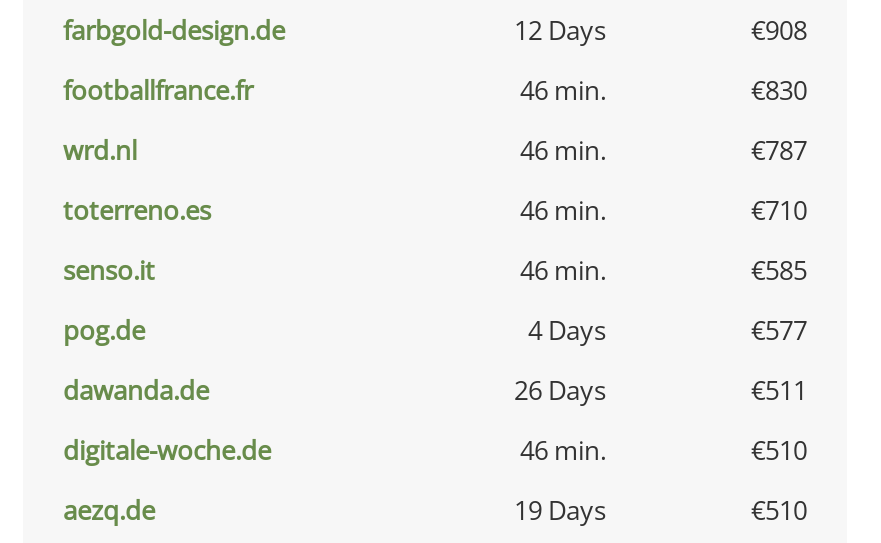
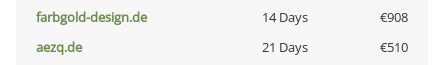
- 12 Days
+ 14 Days

- footballfrance.fr
- 46 min.
- €830
- wrd.nl
- 46 min.
- €787
- toterreno.es
- 46 min.
- €710
- senso.it
- 46 min.
- €585
- pog.de
- 4 Days
- €577
- dawanda.de
- 26 Days
- €511
- digitale-woche.de
- 46 min.
- €510

- 19 Days
+ 21 Days
